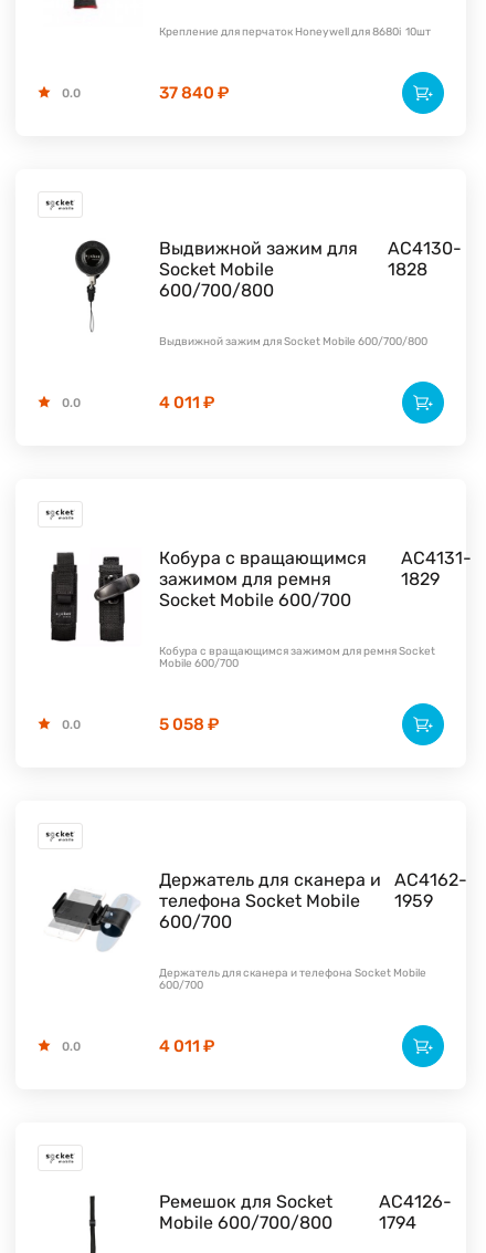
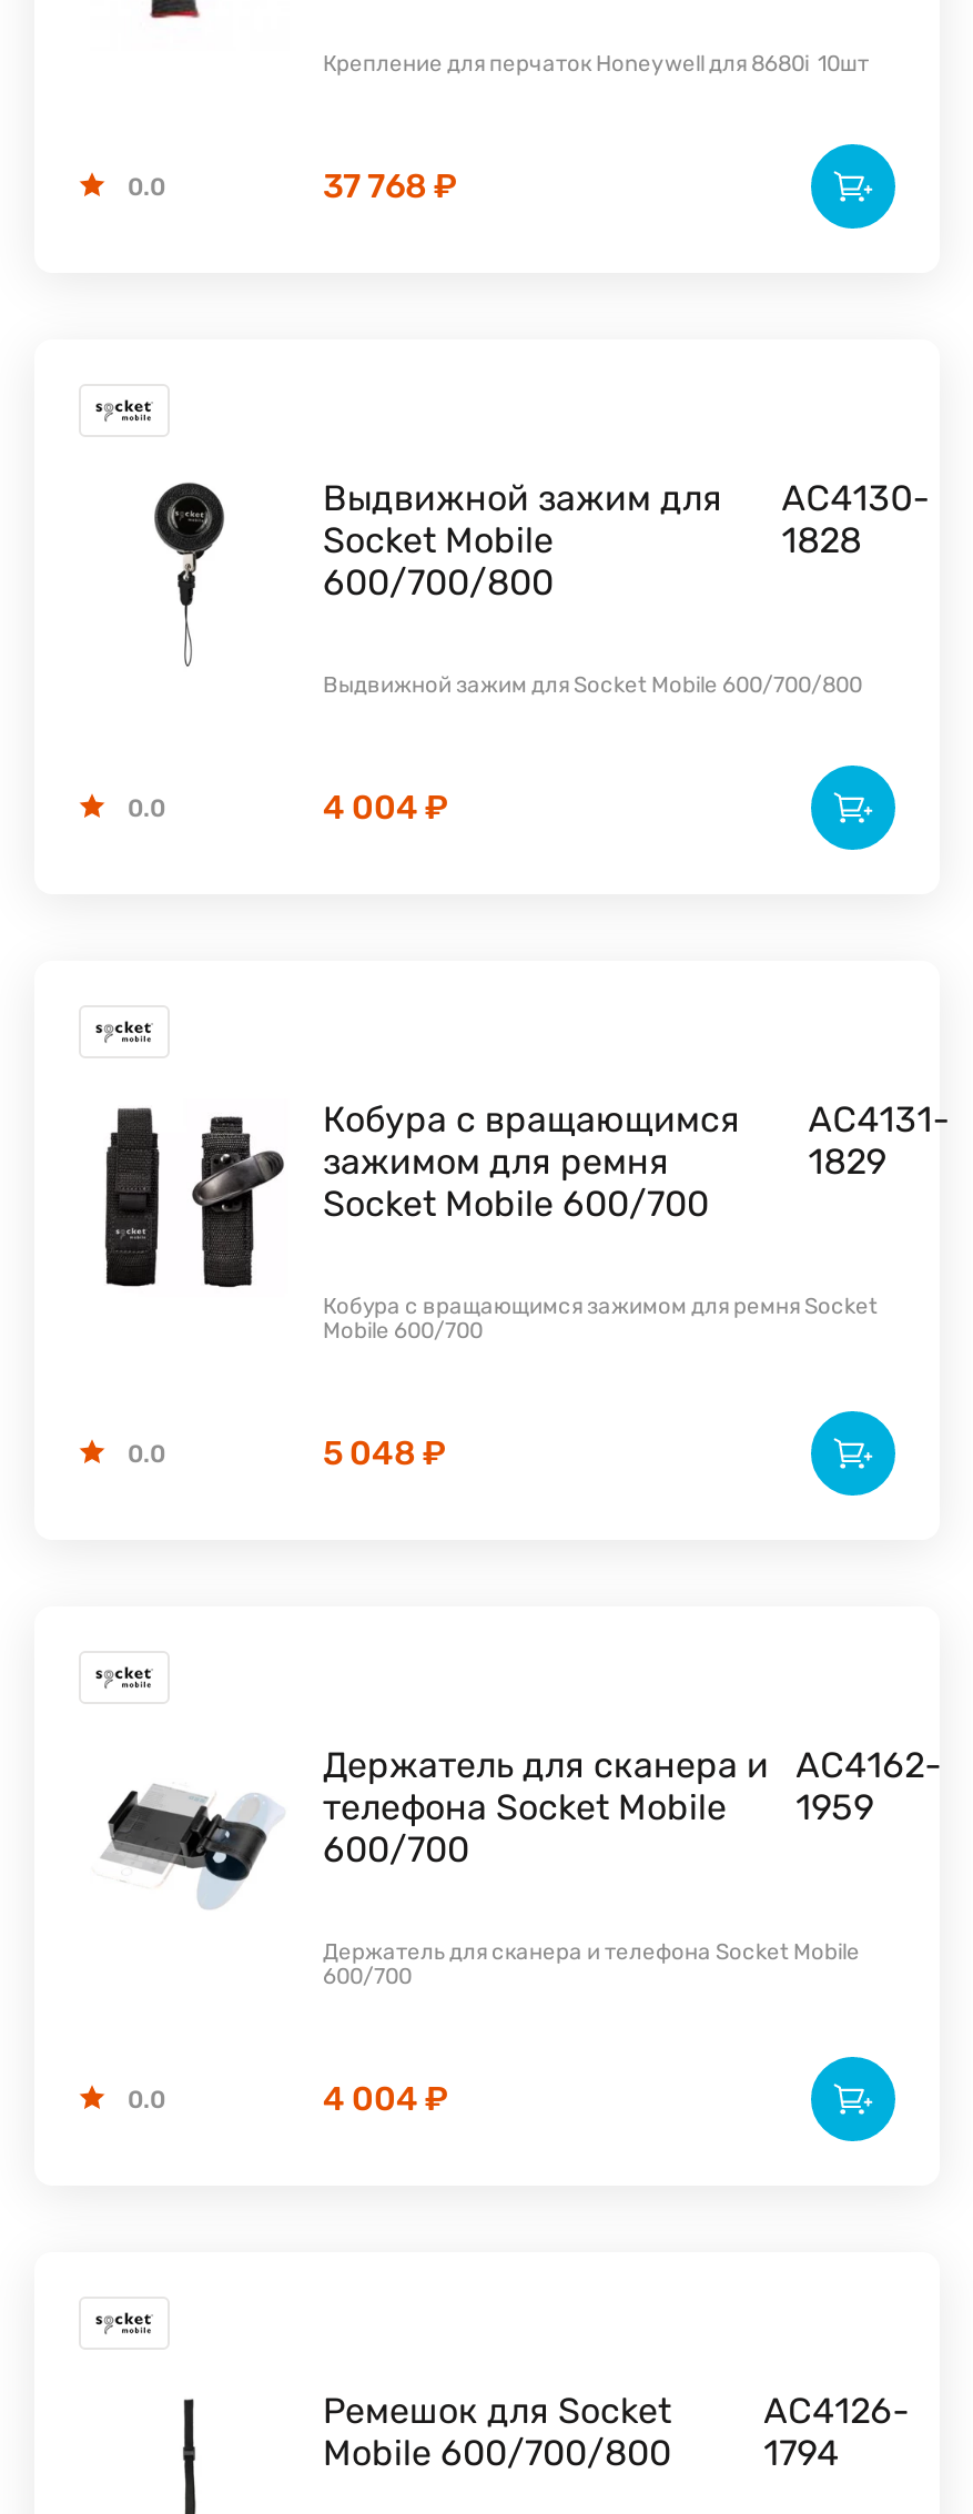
- 37 840 ₽
+ 37 768 ₽

- 4 011 ₽
+ 4 004 ₽

- 5 058 ₽
+ 5 048 ₽

- 4 011 ₽
+ 4 004 ₽
